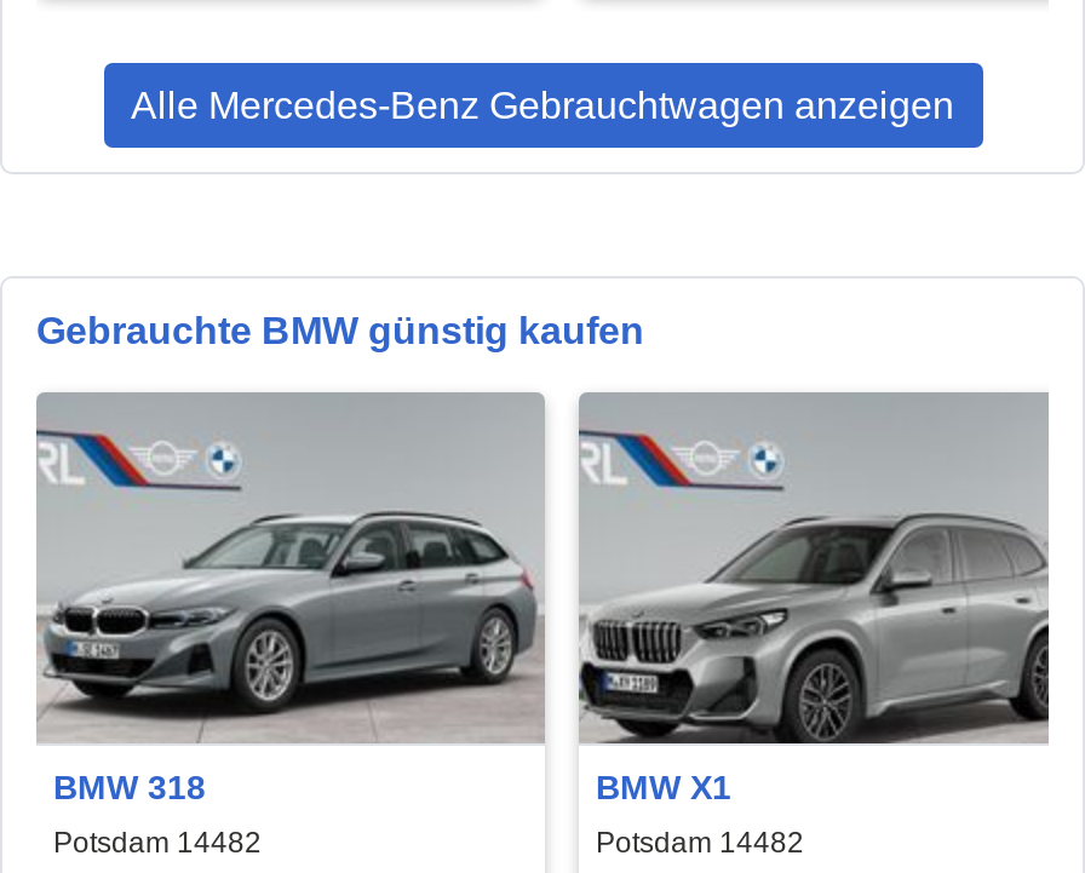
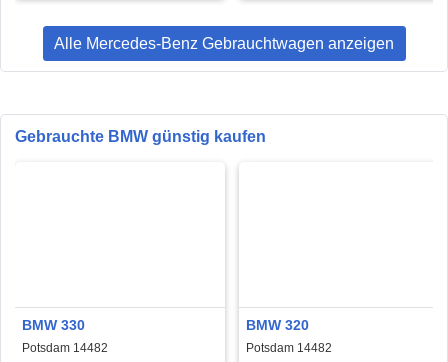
- [image]

- [image]

- BMW 318
+ BMW 330

- BMW X1
+ BMW 320
